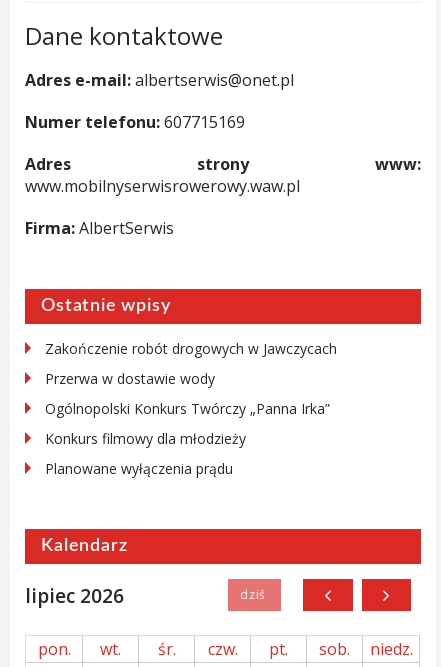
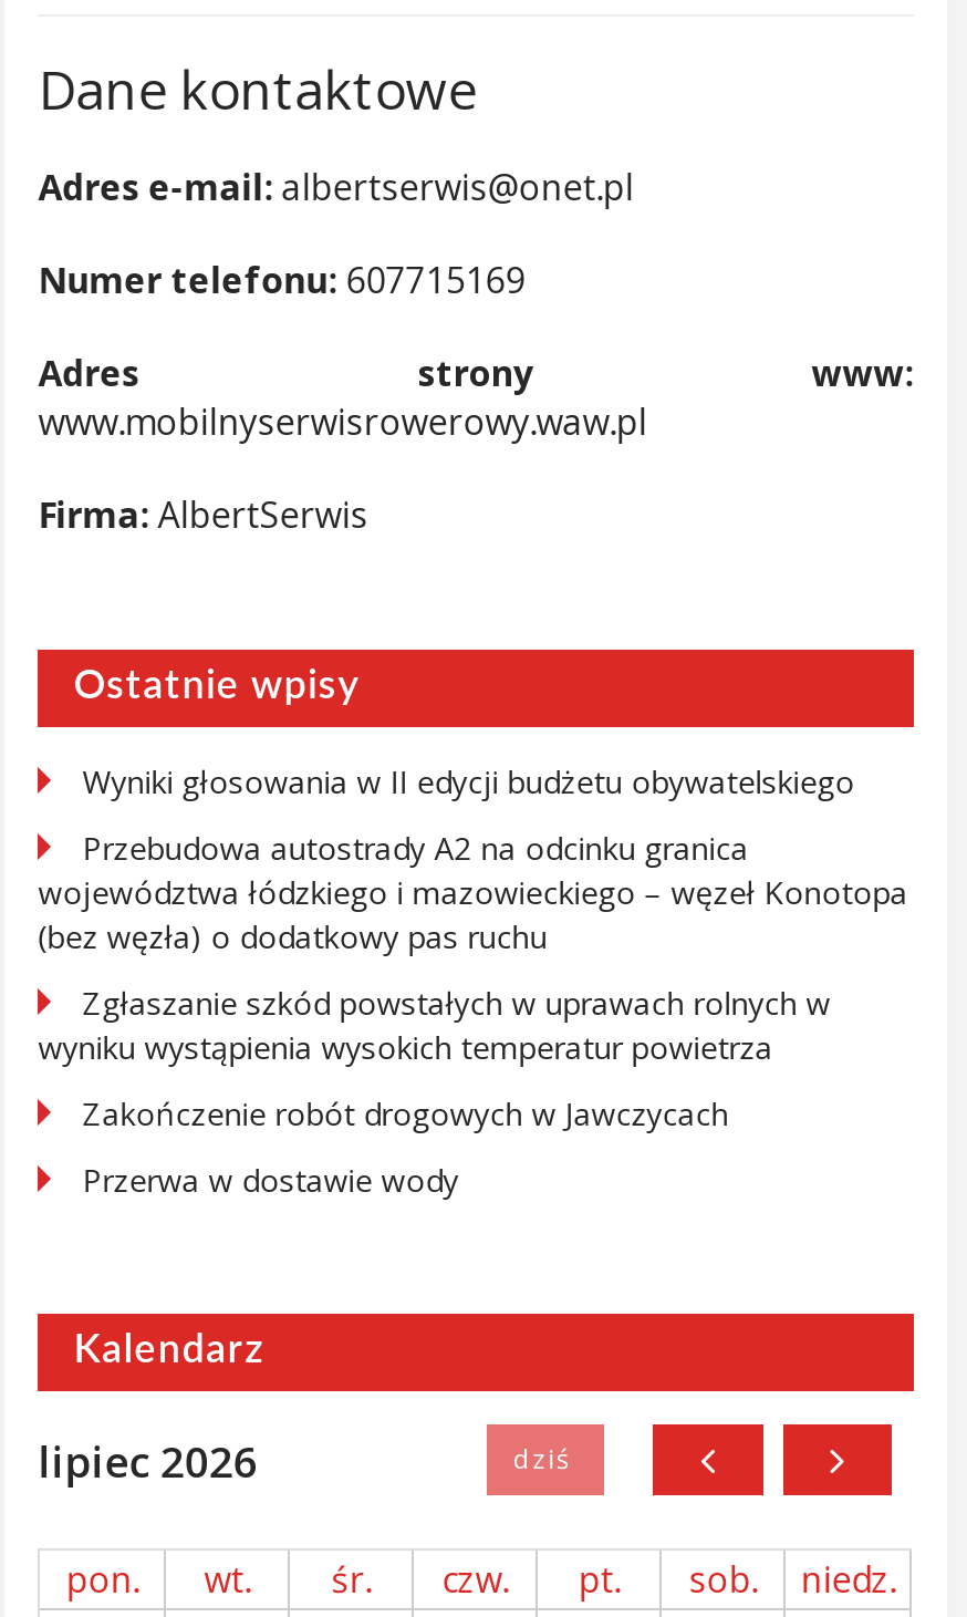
+ Wyniki głosowania w II edycji budżetu obywatelskiego
+ Przebudowa autostrady A2 na odcinku granica
+ województwa łódzkiego i mazowieckiego – węzeł Konotopa
+ (bez węzła) o dodatkowy pas ruchu
+ Zgłaszanie szkód powstałych w uprawach rolnych w
+ wyniku wystąpienia wysokich temperatur powietrza

moved down: Zakończenie robót drogowych w Jawczycach | Przerwa w dostawie wody

- Ogólnopolski Konkurs Twórczy „Panna Irka”
- Konkurs filmowy dla młodzieży
- Planowane wyłączenia prądu
